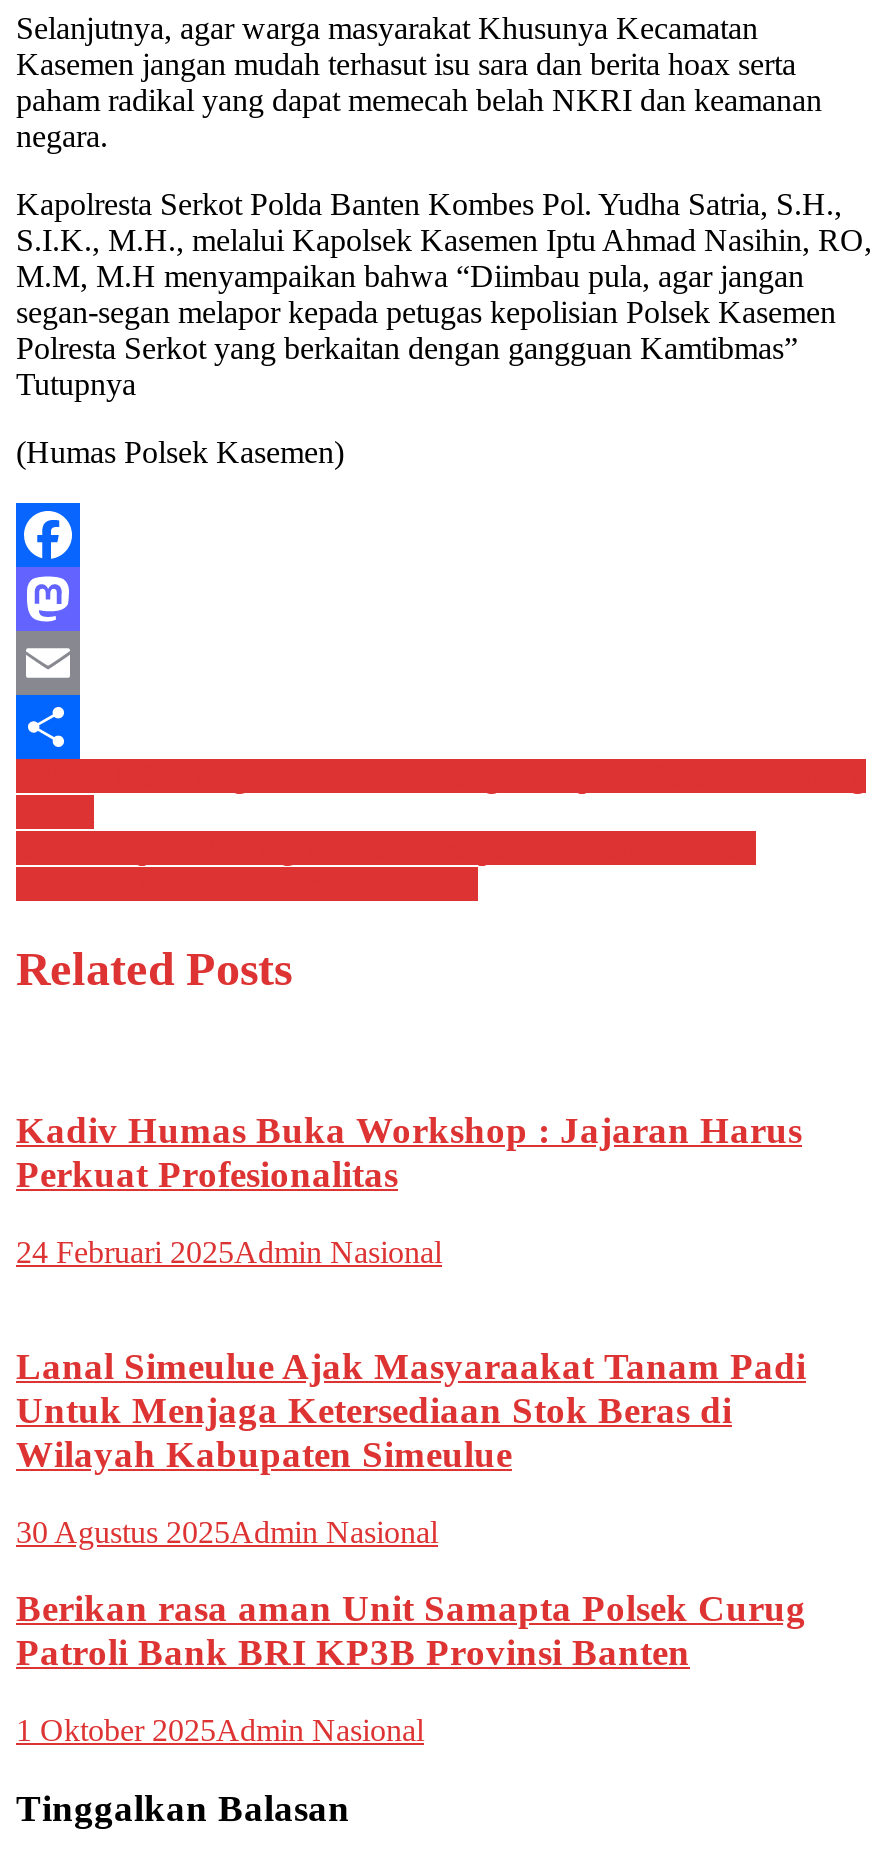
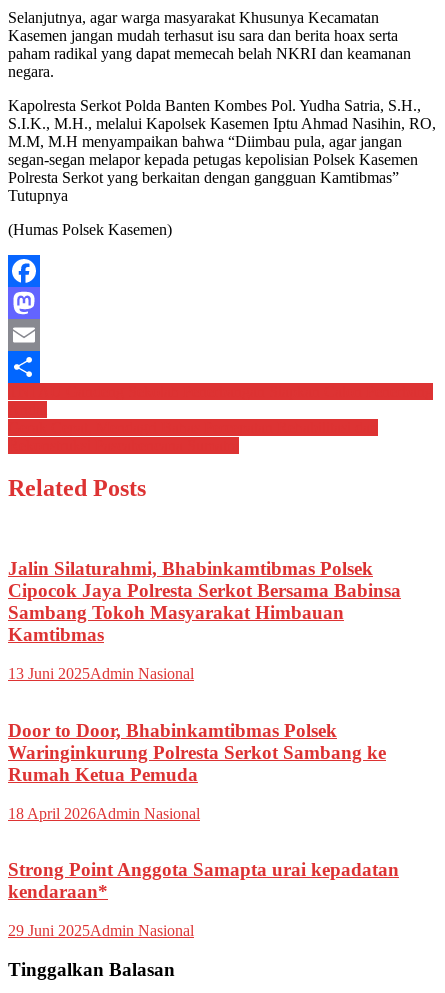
- Kadiv Humas Buka Workshop : Jajaran Harus
- Perkuat Profesionalitas
+ Jalin Silaturahmi, Bhabinkamtibmas Polsek
+ Cipocok Jaya Polresta Serkot Bersama Babinsa
+ Sambang Tokoh Masyarakat Himbauan
+ Kamtibmas

- 24 Februari 2025Admin Nasional
+ 13 Juni 2025Admin Nasional

- Lanal Simeulue Ajak Masyaraakat Tanam Padi
- Untuk Menjaga Ketersediaan Stok Beras di
- Wilayah Kabupaten Simeulue
+ Door to Door, Bhabinkamtibmas Polsek
+ Waringinkurung Polresta Serkot Sambang ke
+ Rumah Ketua Pemuda

- 30 Agustus 2025Admin Nasional
+ 18 April 2026Admin Nasional

- Berikan rasa aman Unit Samapta Polsek Curug
- Patroli Bank BRI KP3B Provinsi Banten
+ Strong Point Anggota Samapta urai kepadatan
+ kendaraan*

- 1 Oktober 2025Admin Nasional
+ 29 Juni 2025Admin Nasional
